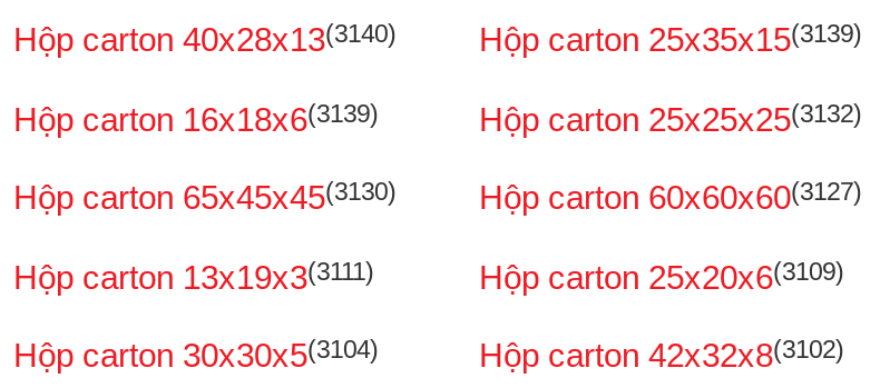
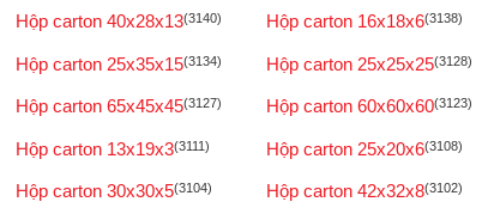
- Hộp carton 25x35x15(3139)
+ Hộp carton 16x18x6(3138)

- Hộp carton 16x18x6(3139)
+ Hộp carton 25x35x15(3134)

- Hộp carton 25x25x25(3132)
+ Hộp carton 25x25x25(3128)

- Hộp carton 65x45x45(3130)
+ Hộp carton 65x45x45(3127)

- Hộp carton 60x60x60(3127)
+ Hộp carton 60x60x60(3123)

- Hộp carton 25x20x6(3109)
+ Hộp carton 25x20x6(3108)
